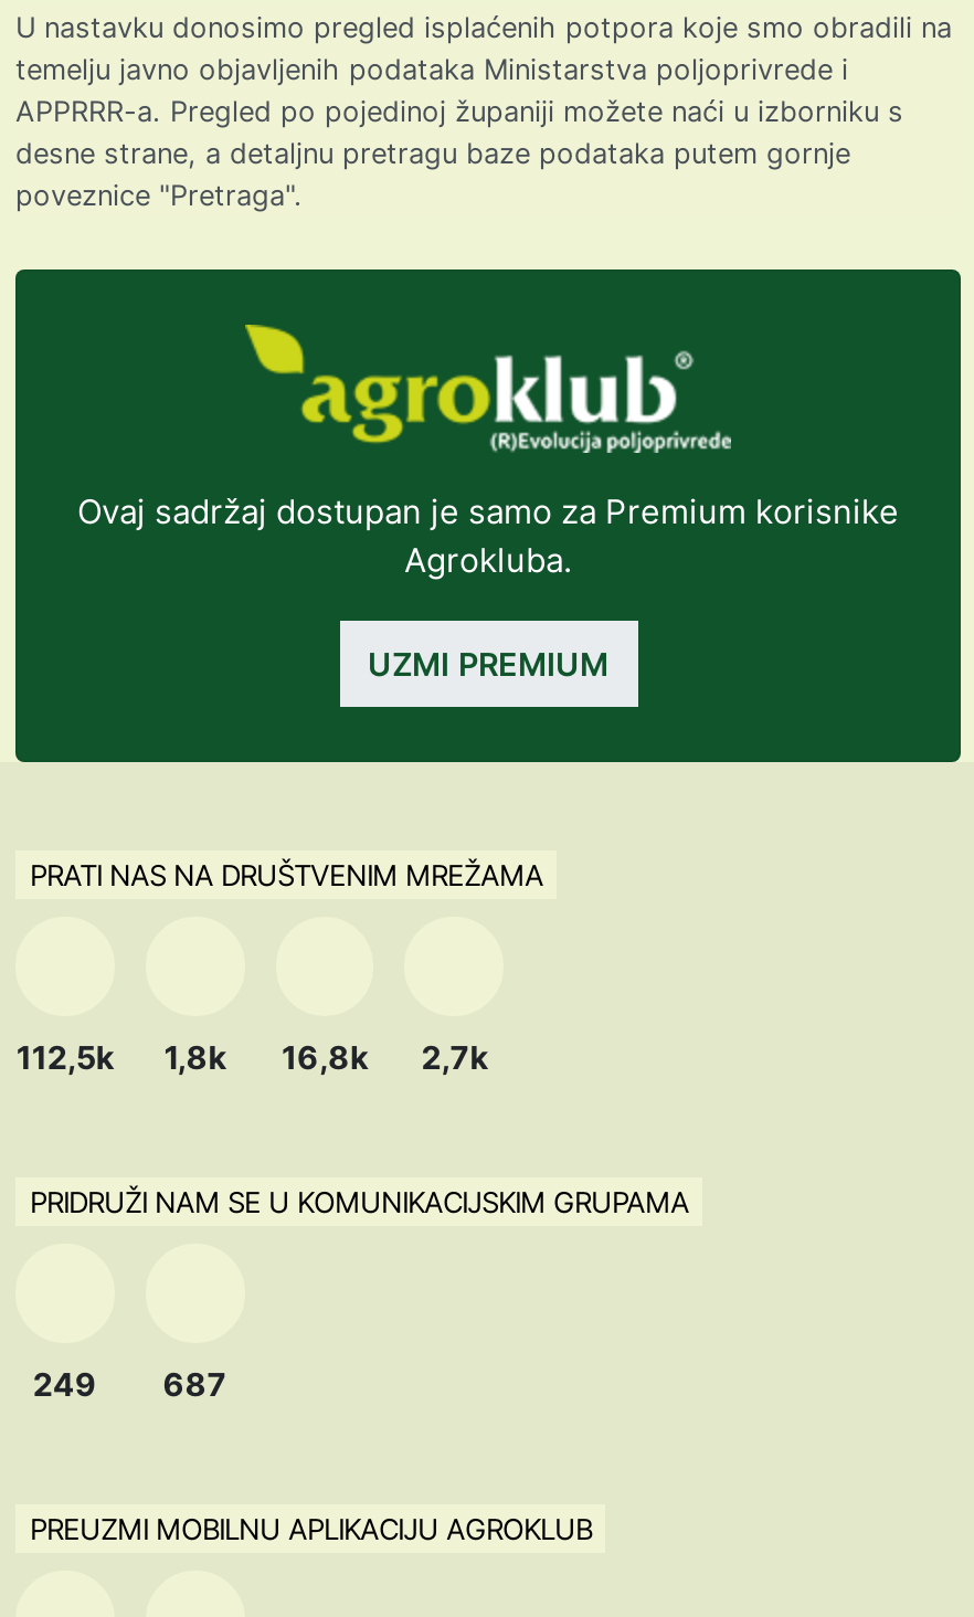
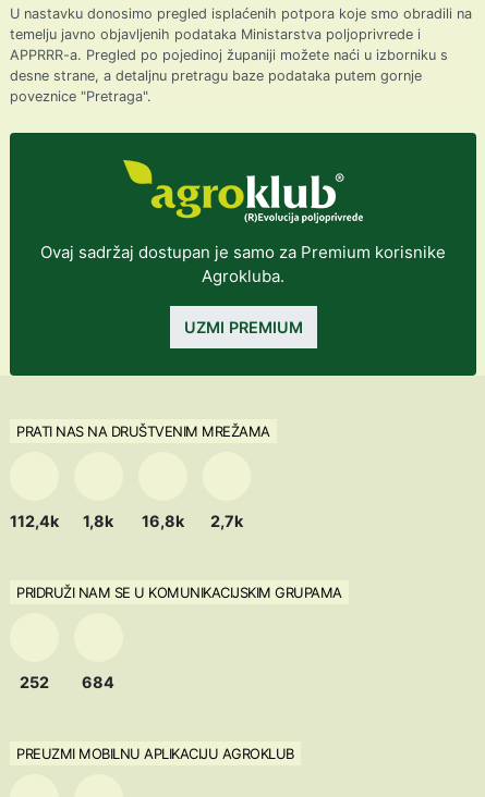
- 112,5k 1,8k 16,8k 2,7k
+ 112,4k 1,8k 16,8k 2,7k

- 249
+ 252

- 687
+ 684
